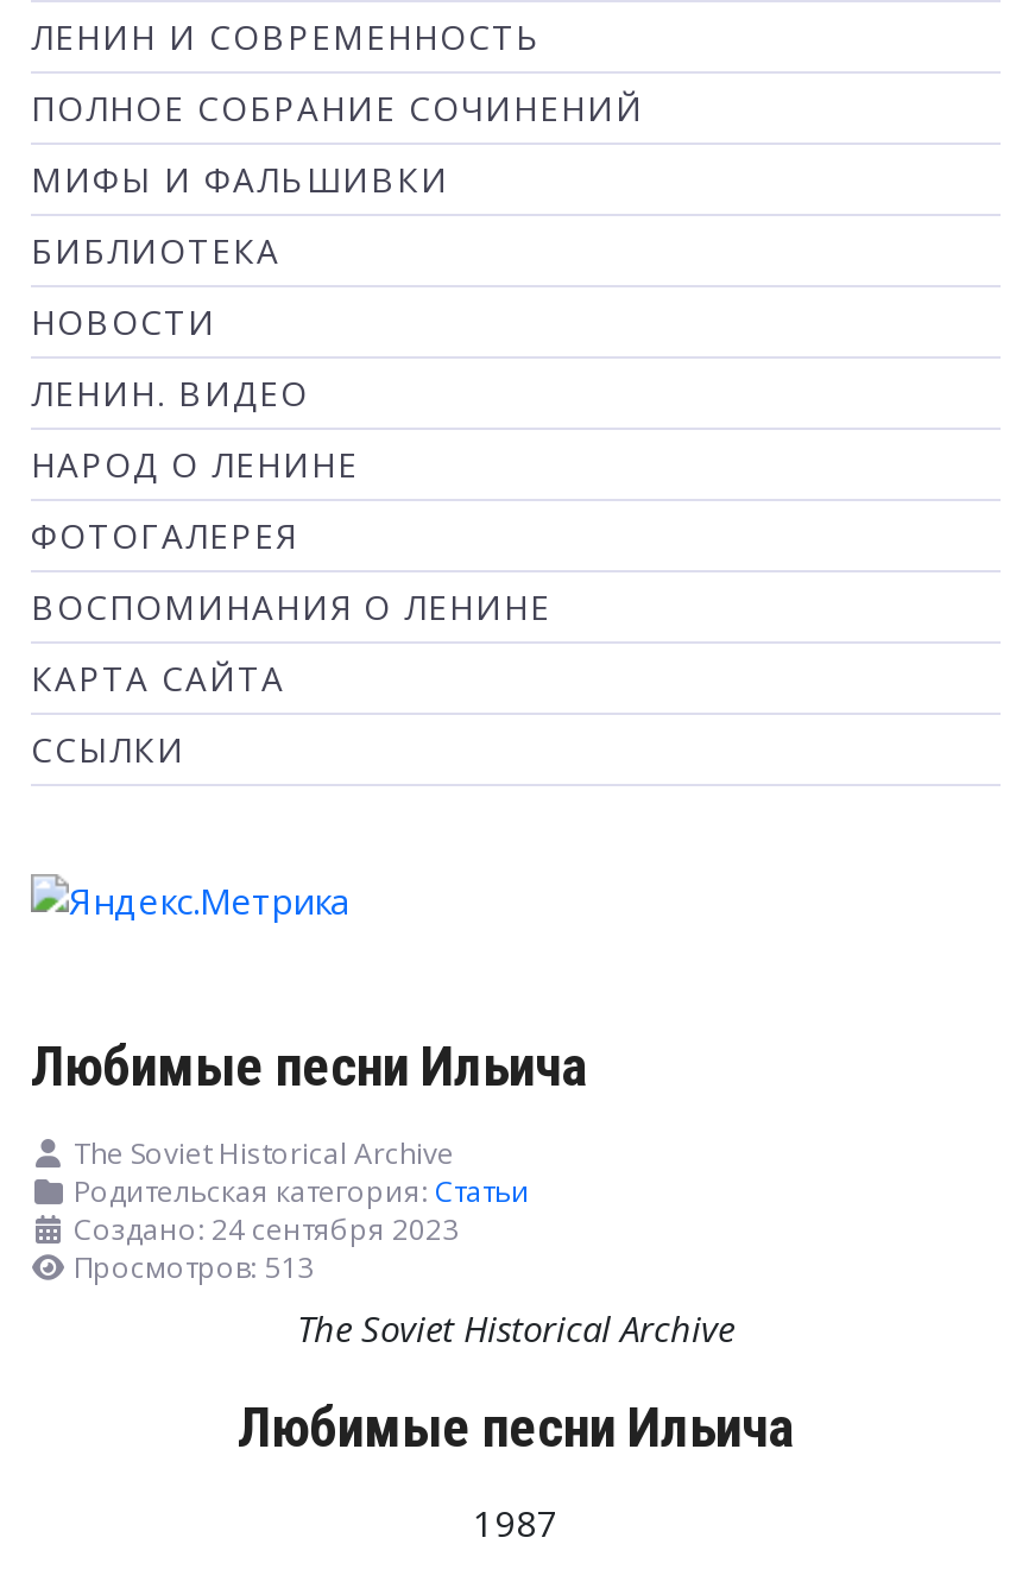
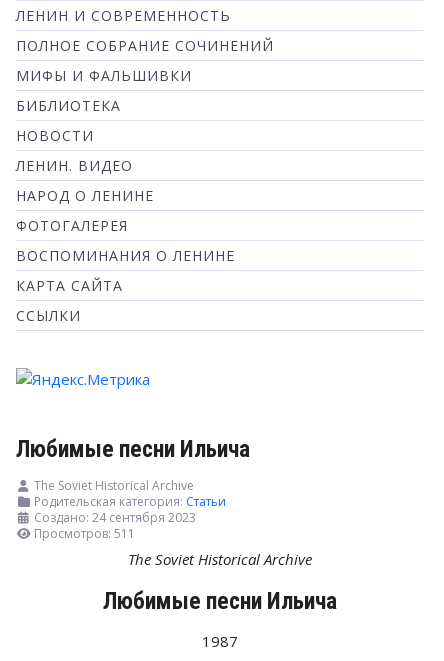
- Просмотров: 513
+ Просмотров: 511
